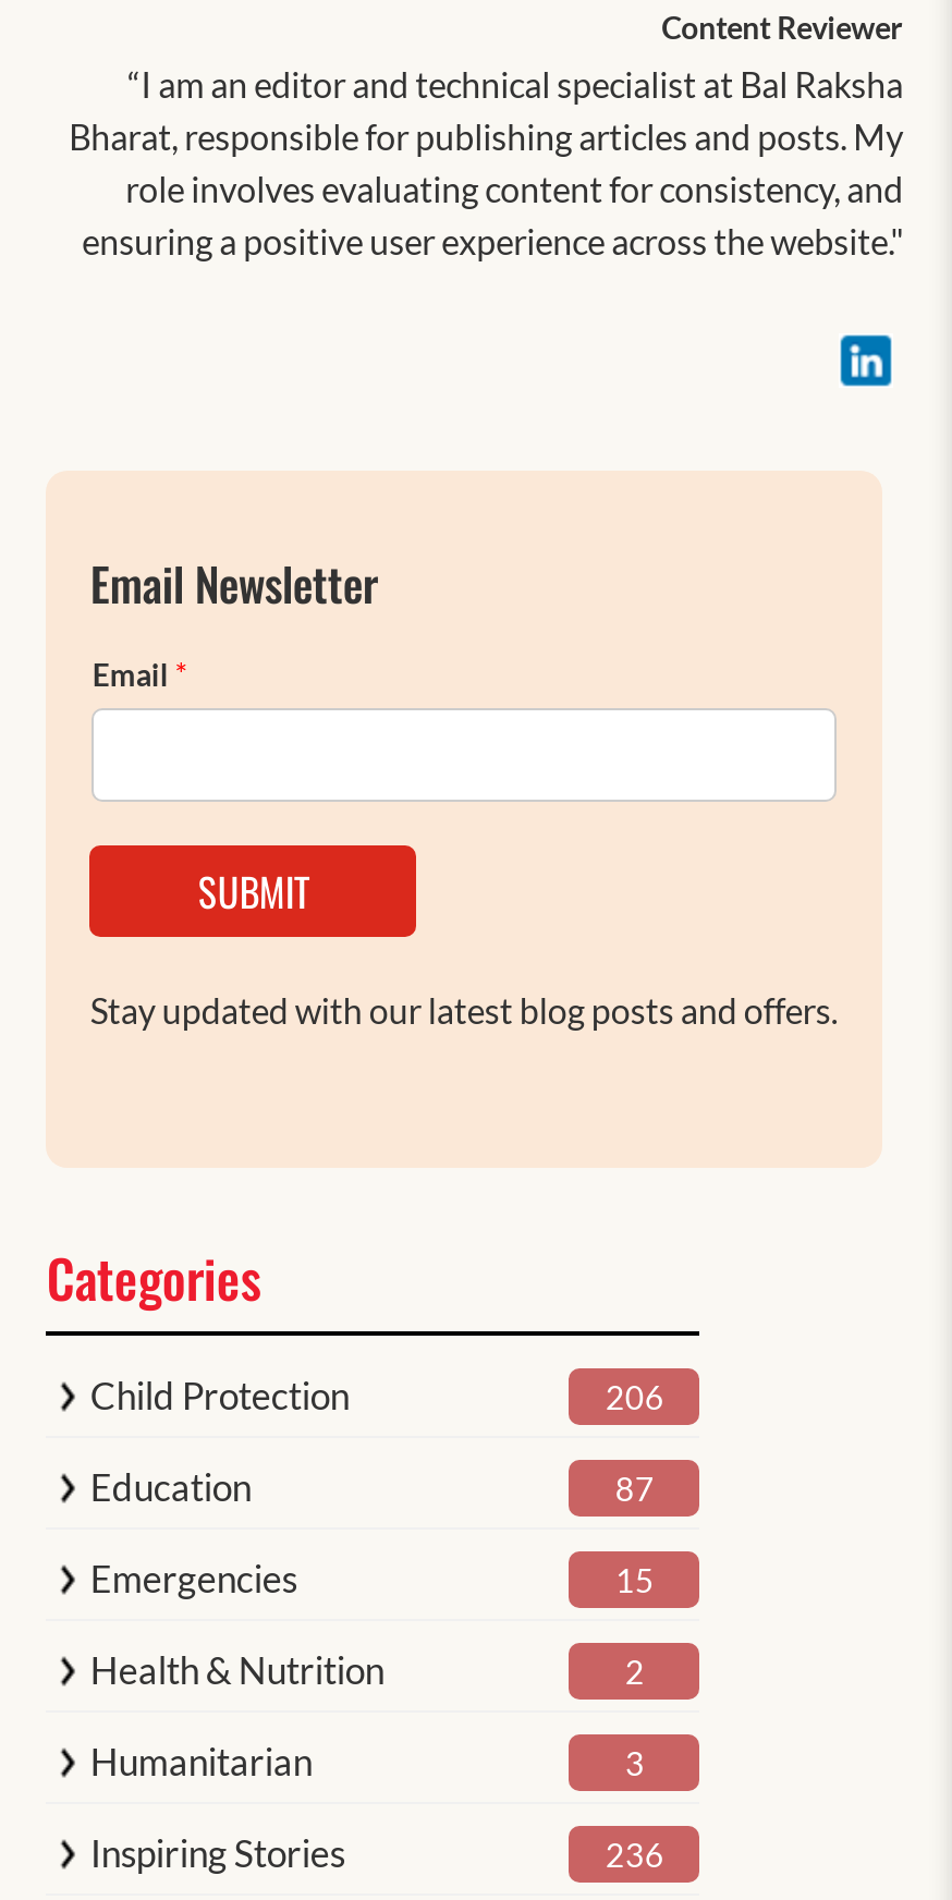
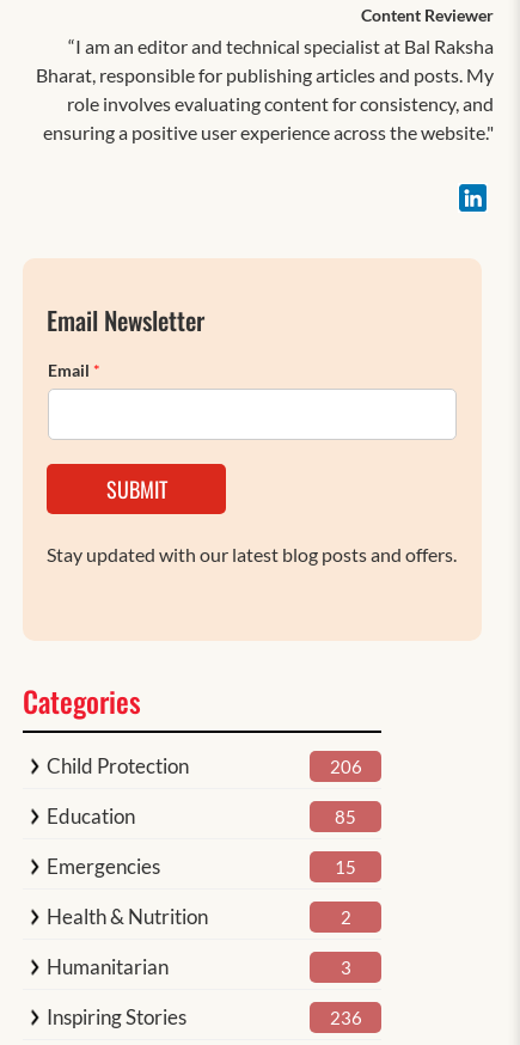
- 87
+ 85
